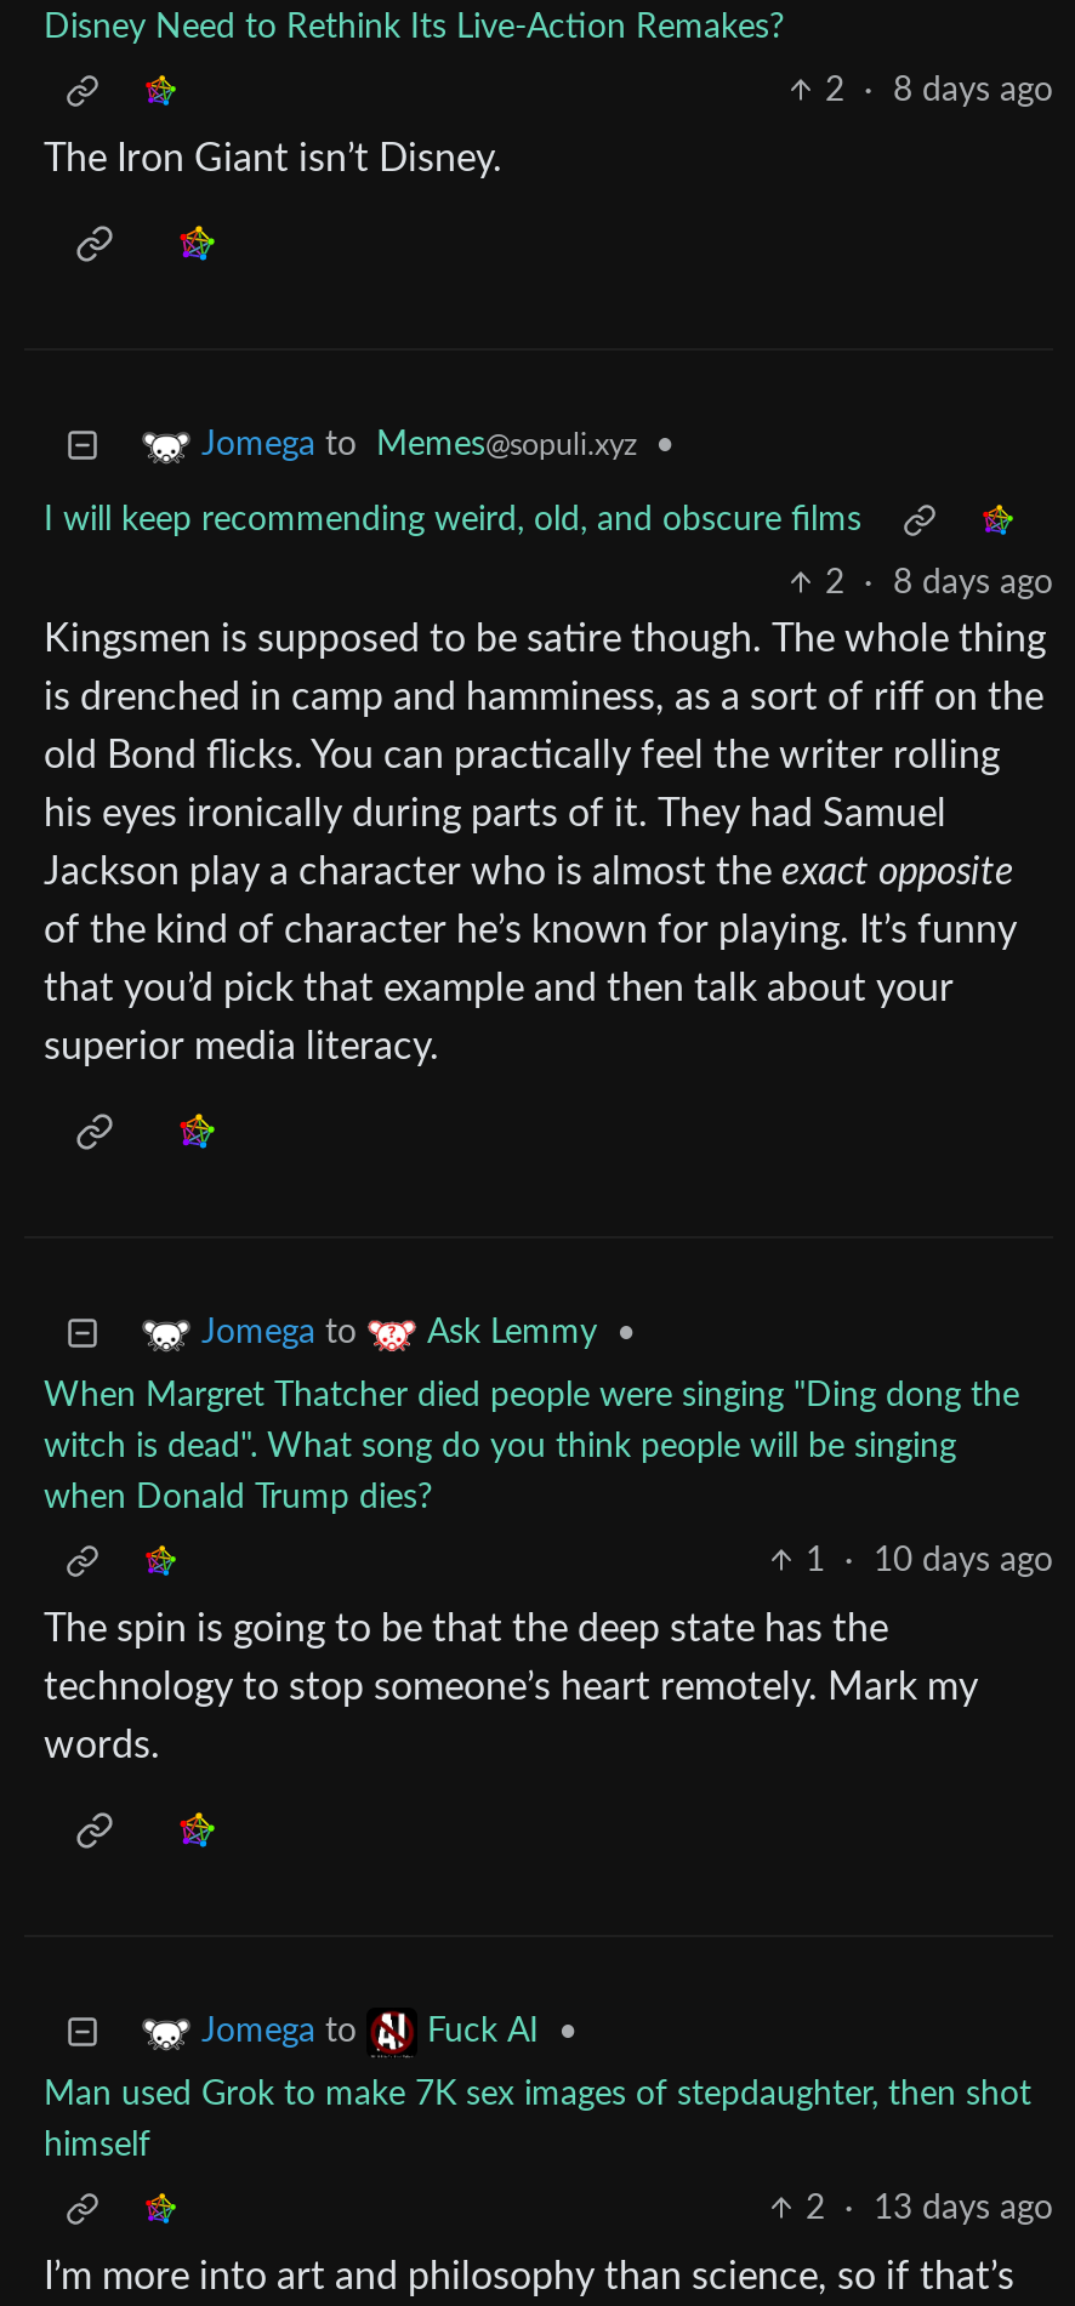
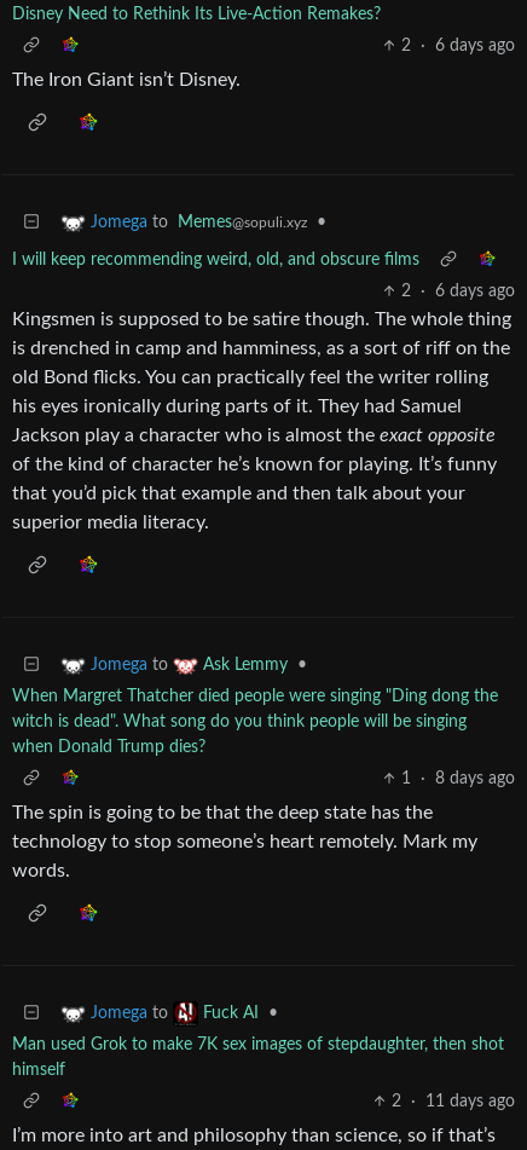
- 2 · 8 days ago
+ 2 · 6 days ago

- 2 · 8 days ago
+ 2 · 6 days ago

- 1 · 10 days ago
+ 1 · 8 days ago

- 2 · 13 days ago
+ 2 · 11 days ago
